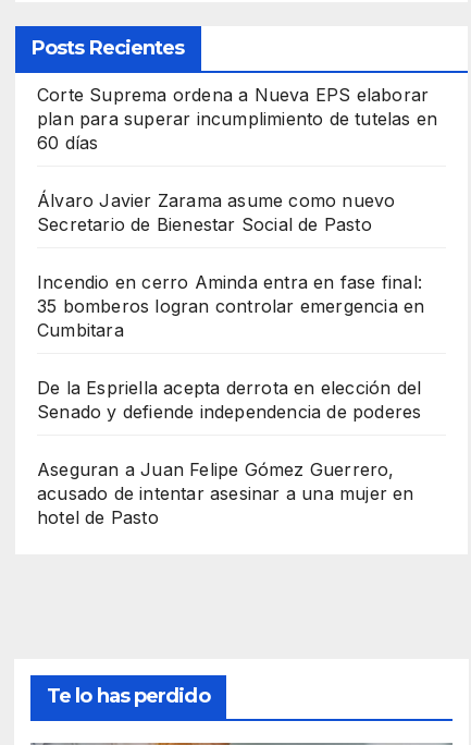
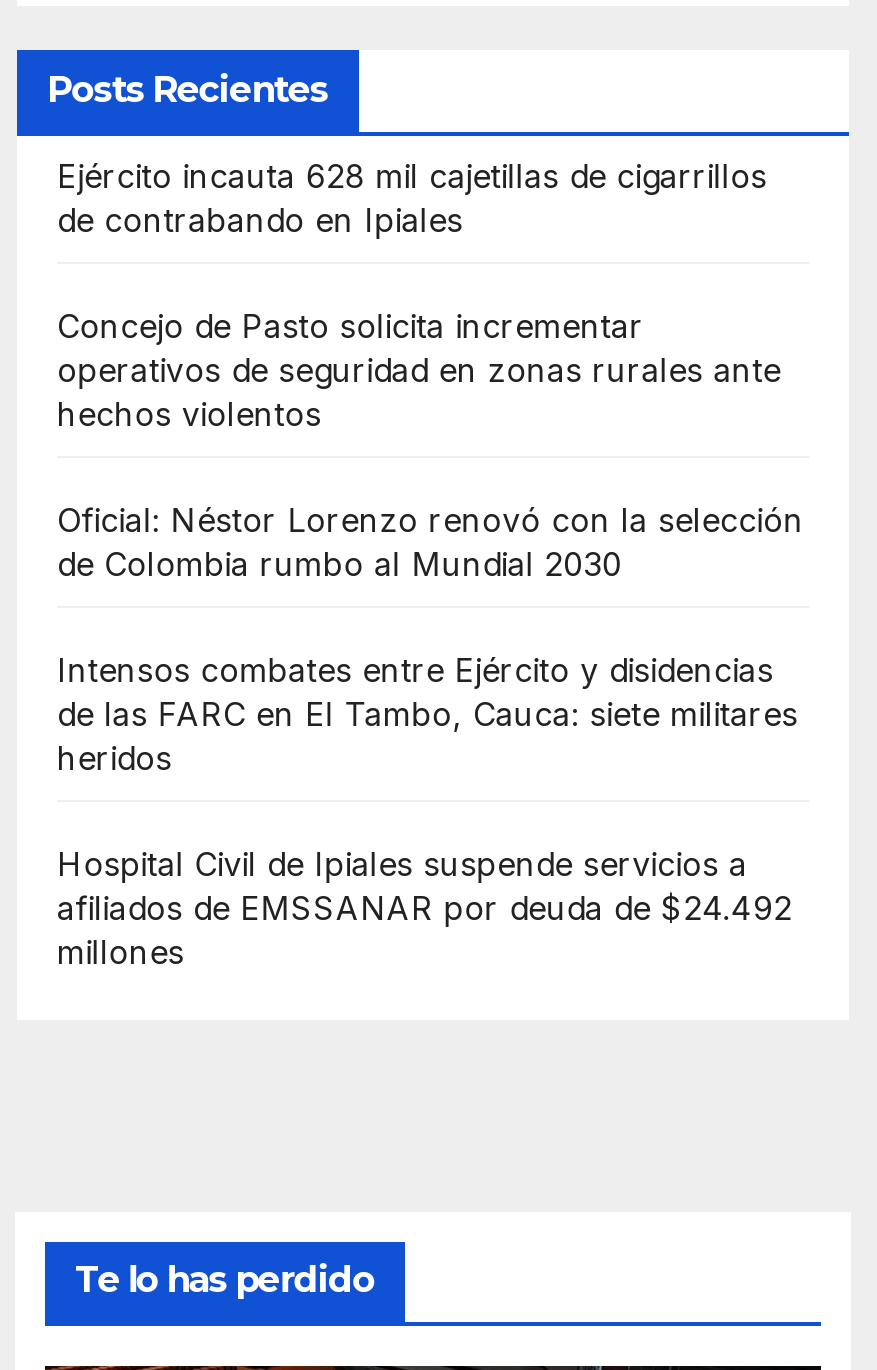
- Corte Suprema ordena a Nueva EPS elaborar
- plan para superar incumplimiento de tutelas en
- 60 días
+ Ejército incauta 628 mil cajetillas de cigarrillos
+ de contrabando en Ipiales

- Álvaro Javier Zarama asume como nuevo
- Secretario de Bienestar Social de Pasto
+ Concejo de Pasto solicita incrementar
+ operativos de seguridad en zonas rurales ante
+ hechos violentos

- Incendio en cerro Aminda entra en fase final:
- 35 bomberos logran controlar emergencia en
- Cumbitara
+ Oficial: Néstor Lorenzo renovó con la selección
+ de Colombia rumbo al Mundial 2030

- De la Espriella acepta derrota en elección del
- Senado y defiende independencia de poderes
+ Intensos combates entre Ejército y disidencias
+ de las FARC en El Tambo, Cauca: siete militares
+ heridos

- Aseguran a Juan Felipe Gómez Guerrero,
- acusado de intentar asesinar a una mujer en
- hotel de Pasto
+ Hospital Civil de Ipiales suspende servicios a
+ afiliados de EMSSANAR por deuda de $24.492
+ millones
